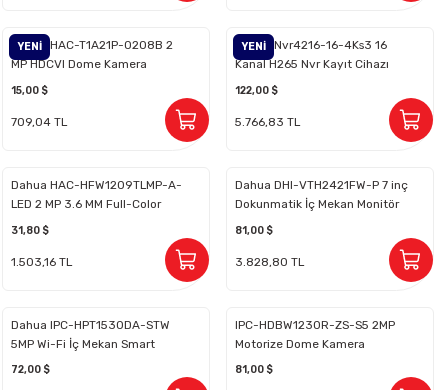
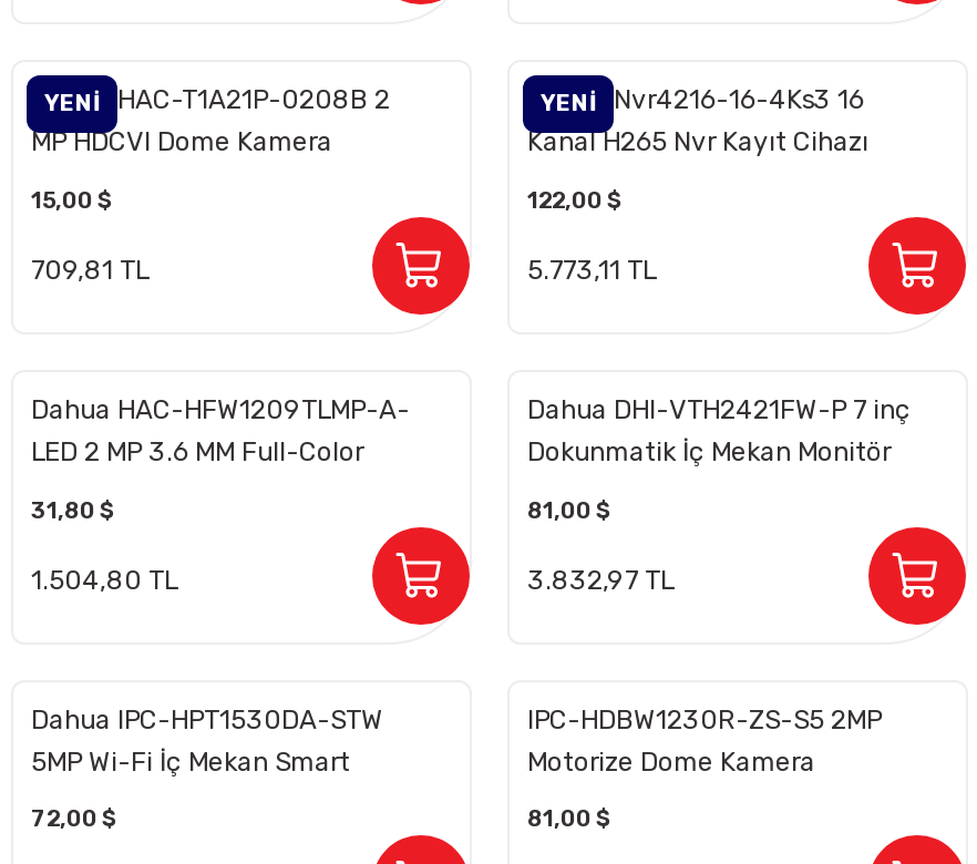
- 709,04 TL
+ 709,81 TL

- 5.766,83 TL
+ 5.773,11 TL

- 1.503,16 TL
+ 1.504,80 TL

- 3.828,80 TL
+ 3.832,97 TL
